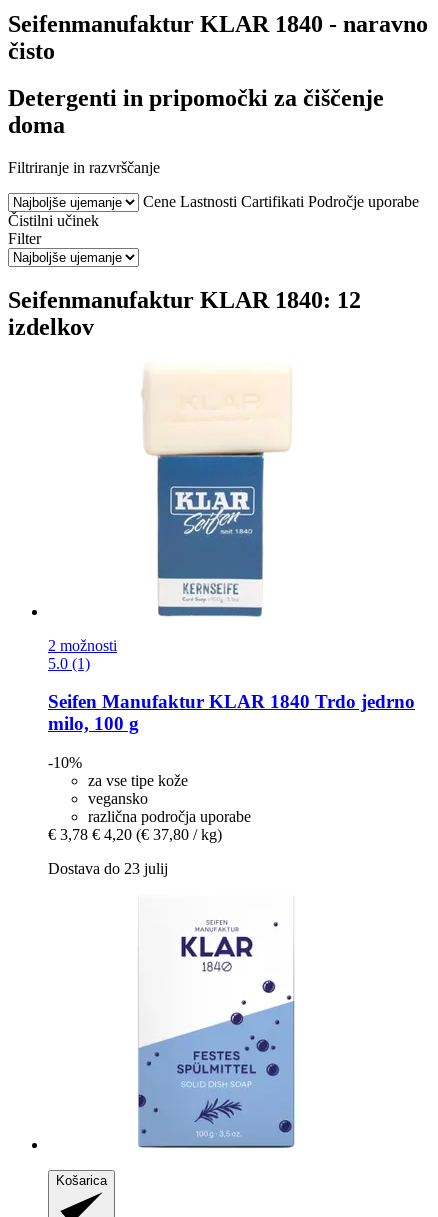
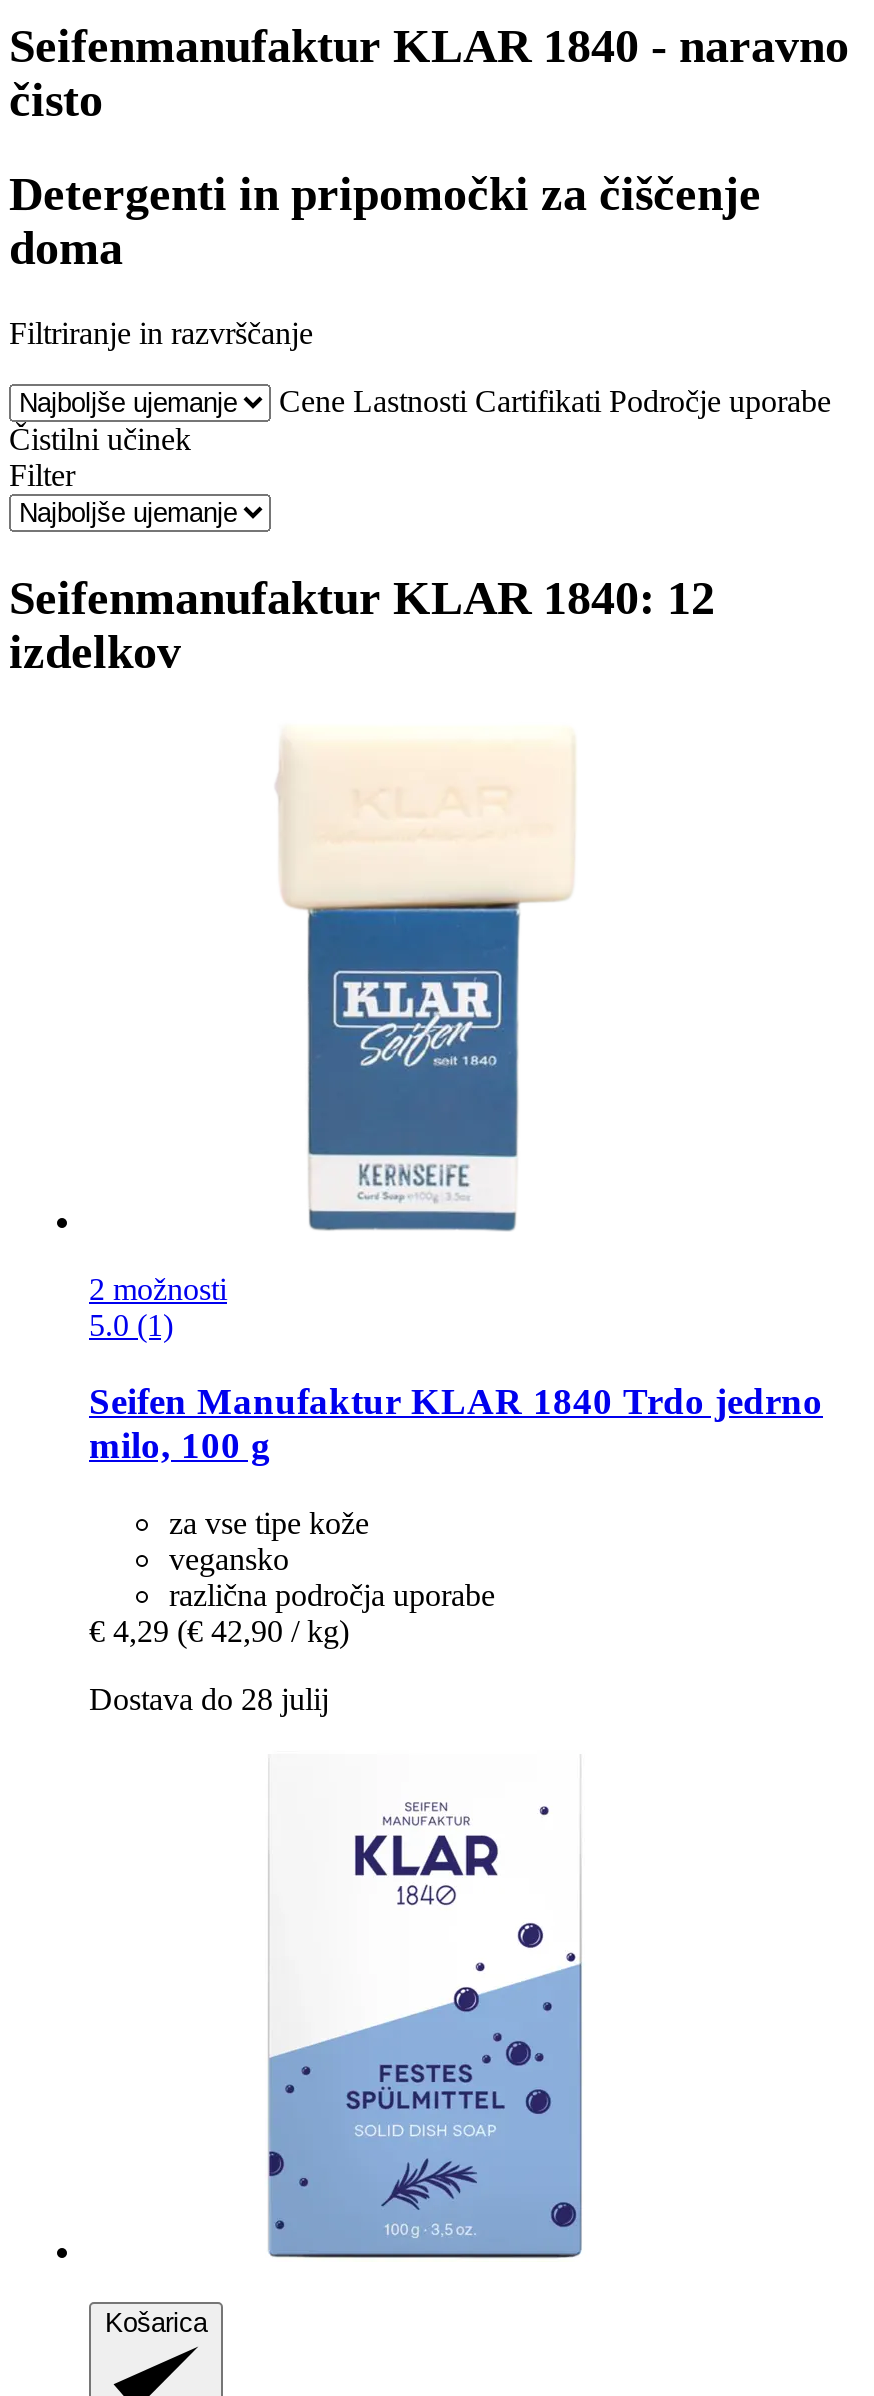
- -10%

- € 3,78 € 4,20 (€ 37,80 / kg)
+ € 4,29 (€ 42,90 / kg)

- Dostava do 23 julij
+ Dostava do 28 julij
